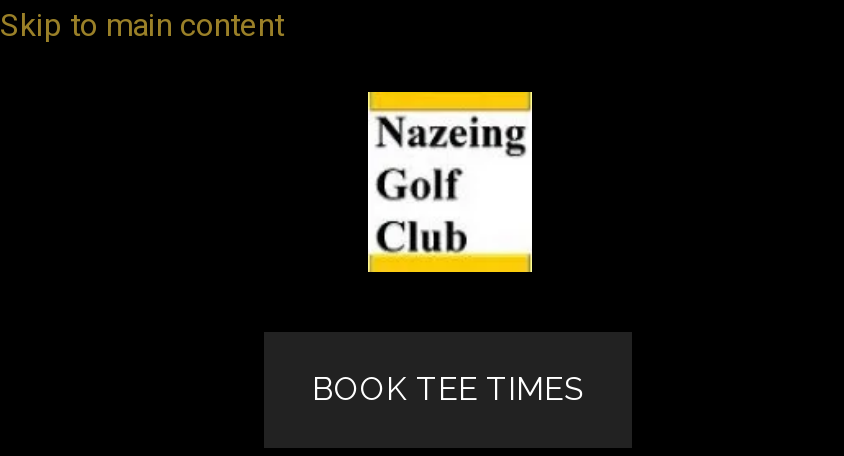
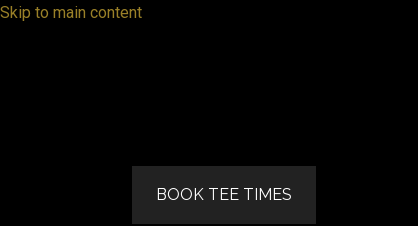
- [image]
